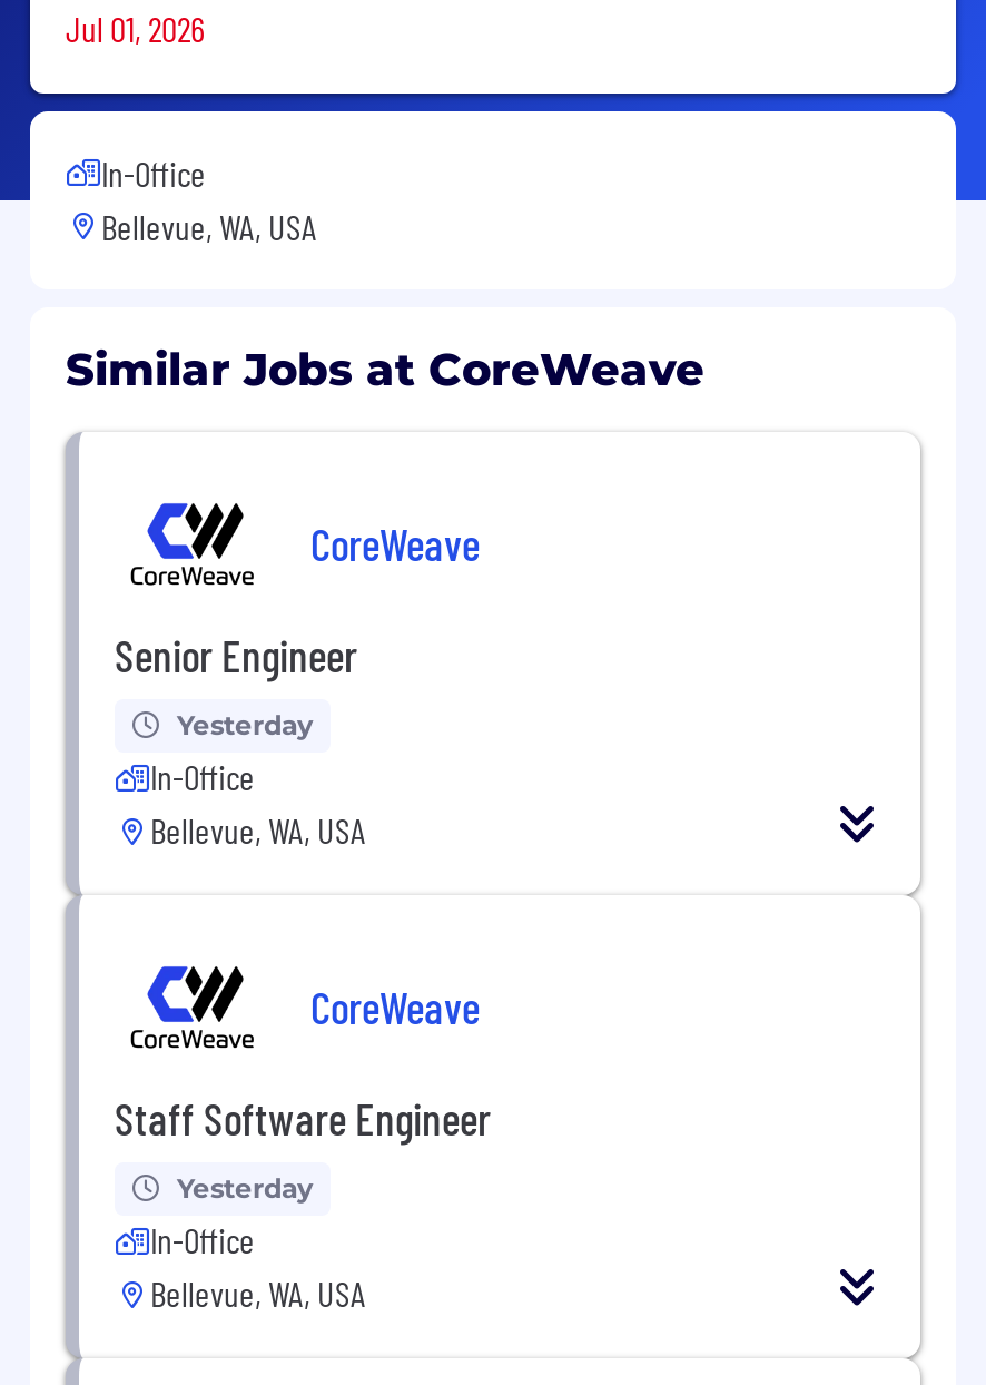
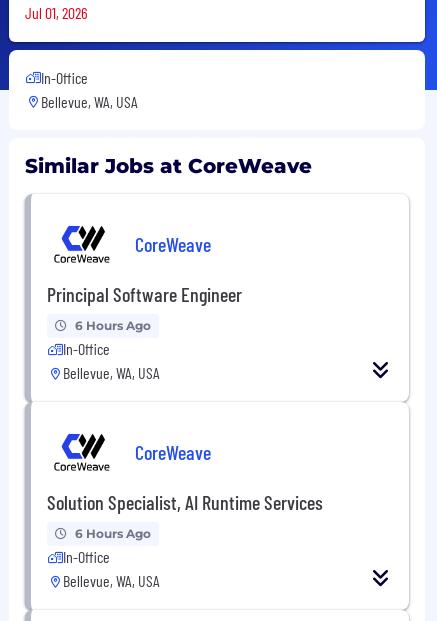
- Senior Engineer
+ Principal Software Engineer

- Yesterday
+ 6 Hours Ago

- Staff Software Engineer
+ Solution Specialist, AI Runtime Services

- Yesterday
+ 6 Hours Ago
